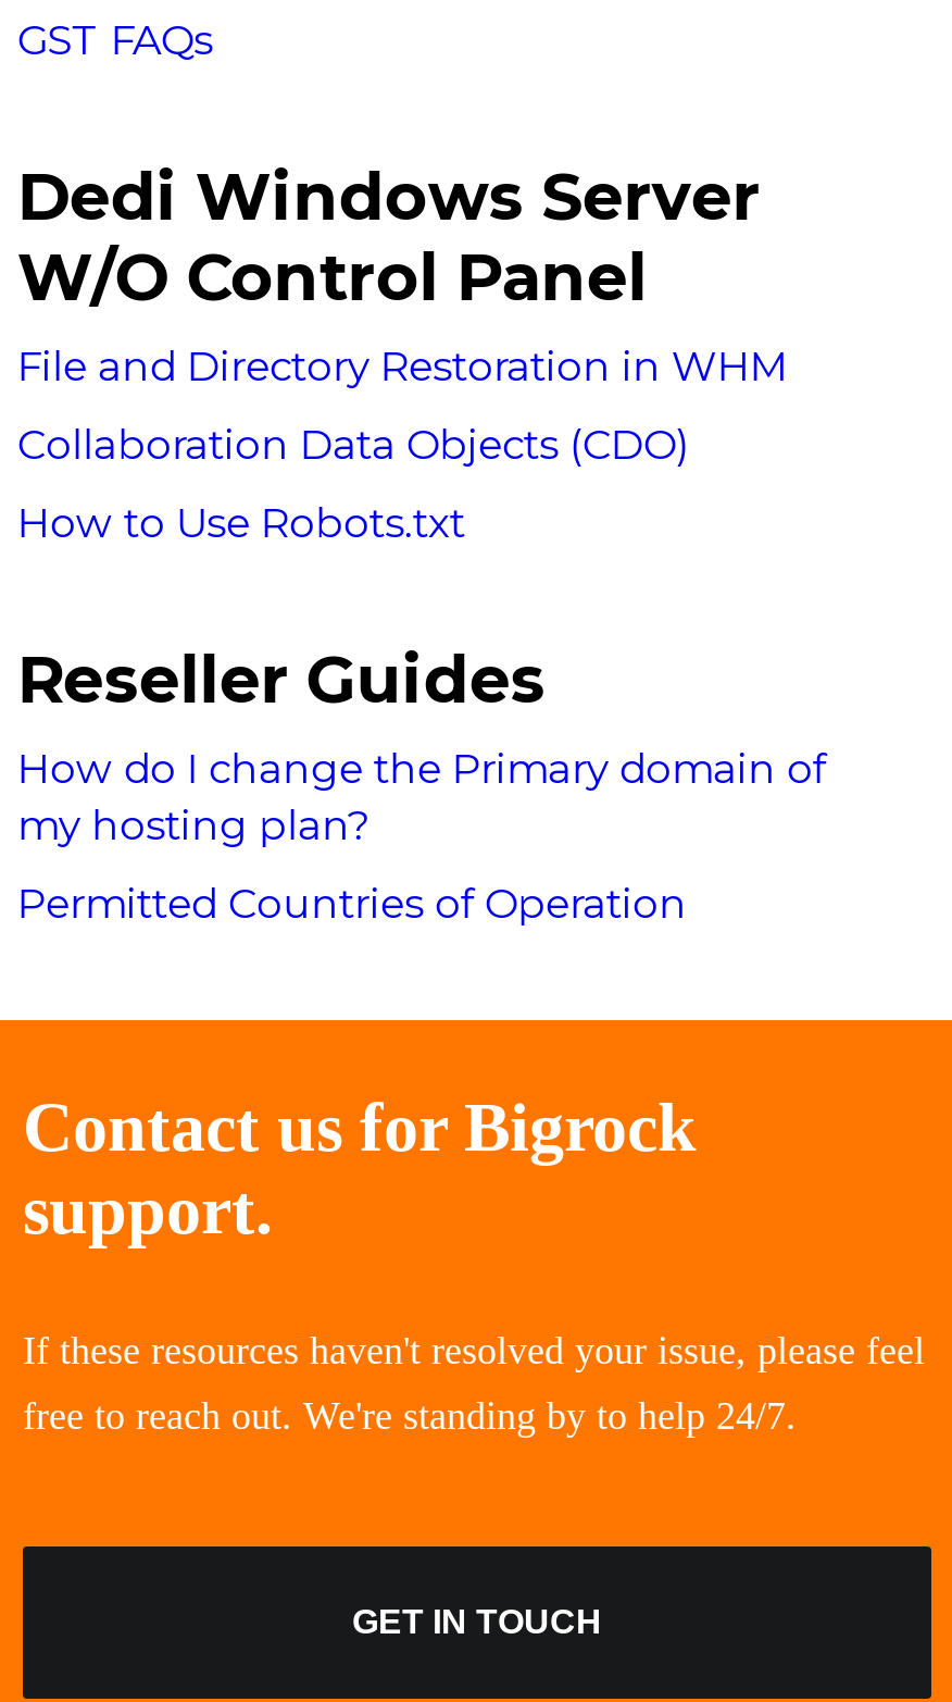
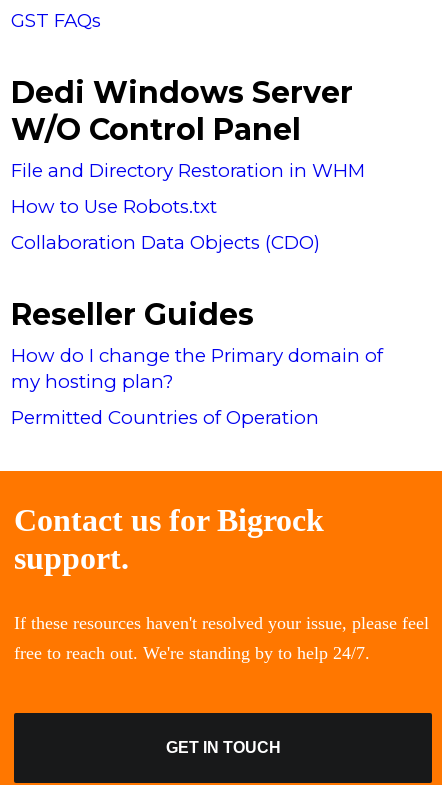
moved down: Collaboration Data Objects (CDO)

moved up: How to Use Robots.txt
